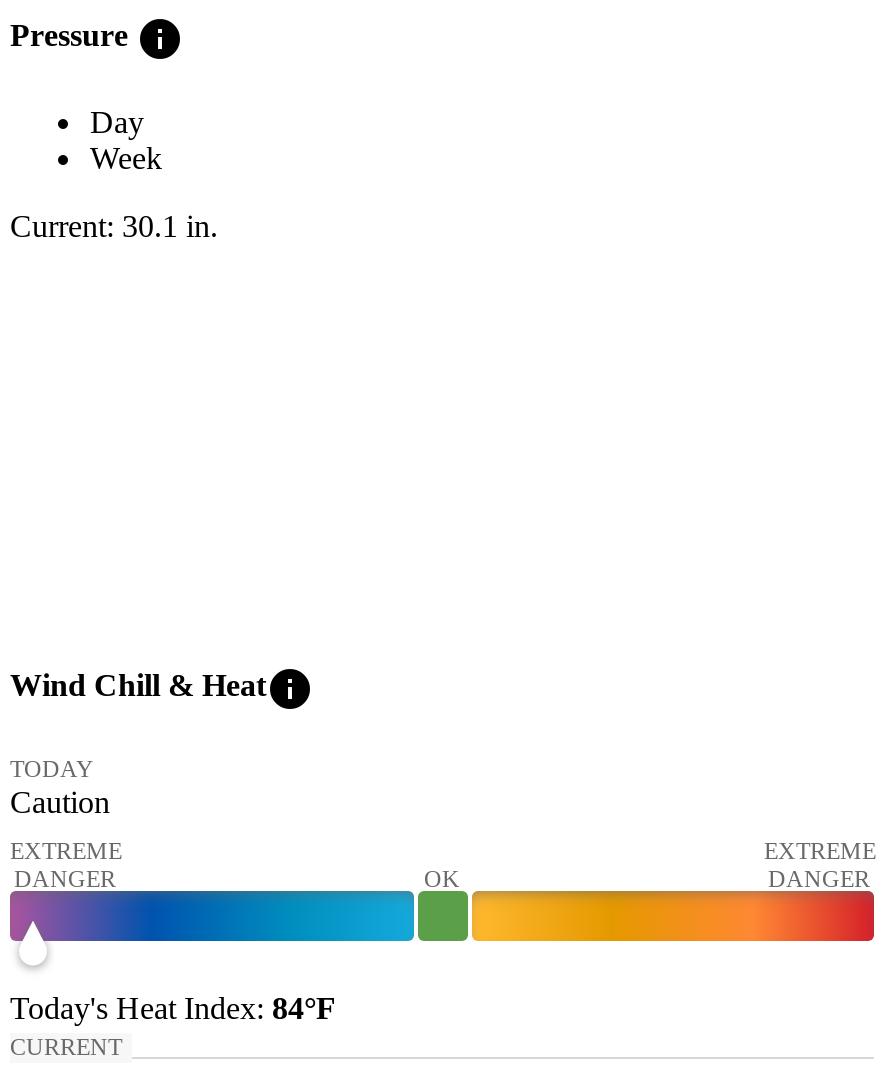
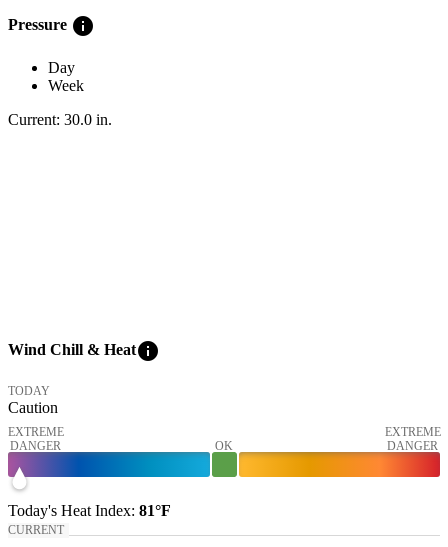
- Current: 30.1 in.
+ Current: 30.0 in.

- Today's Heat Index: 84°F
+ Today's Heat Index: 81°F
